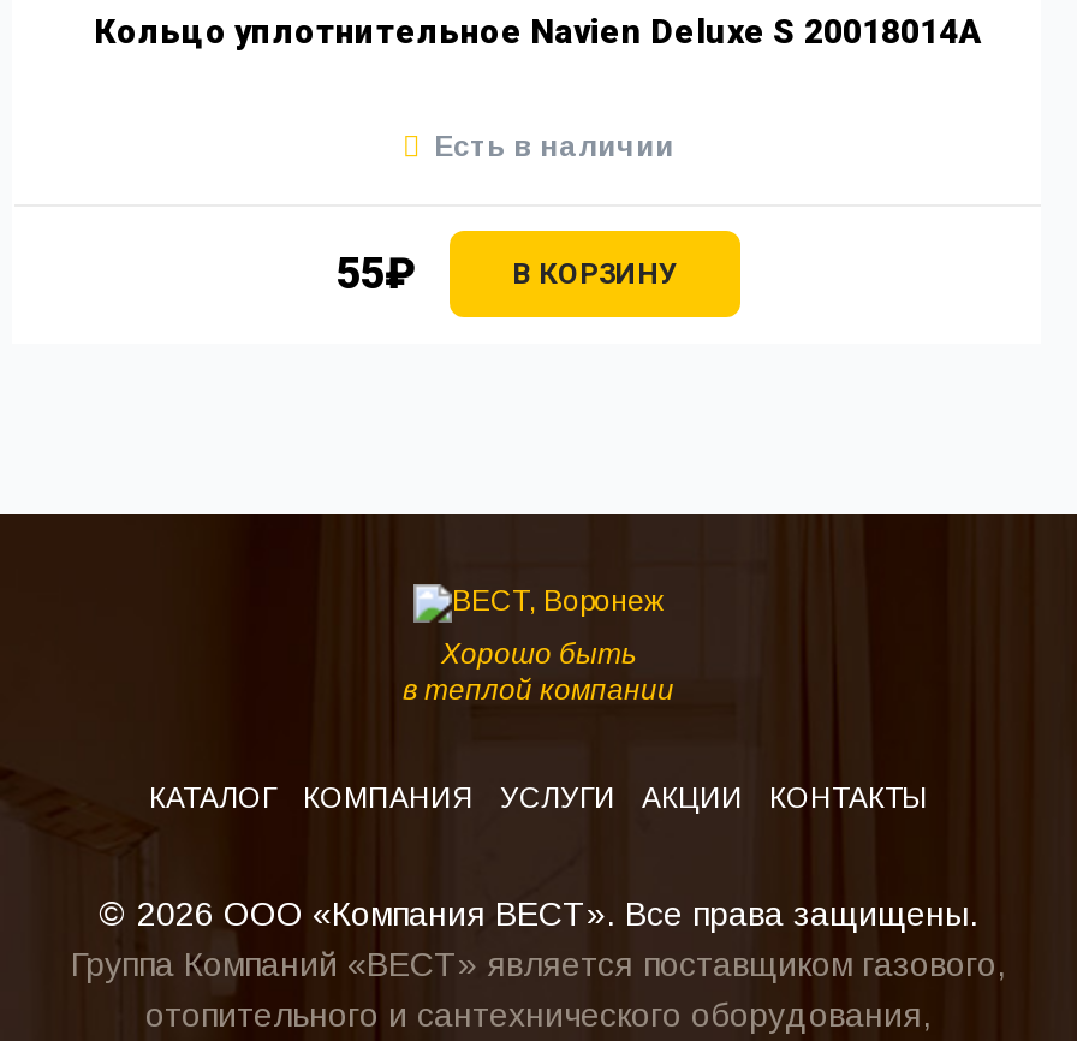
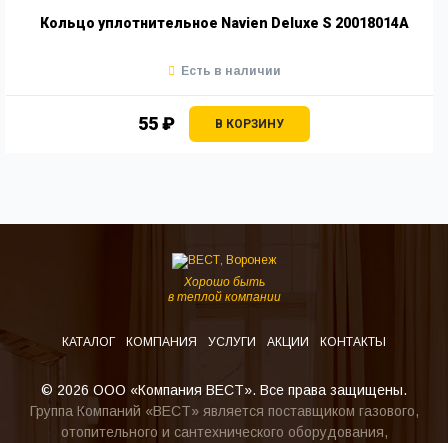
- 55₽
+ 55 ₽
